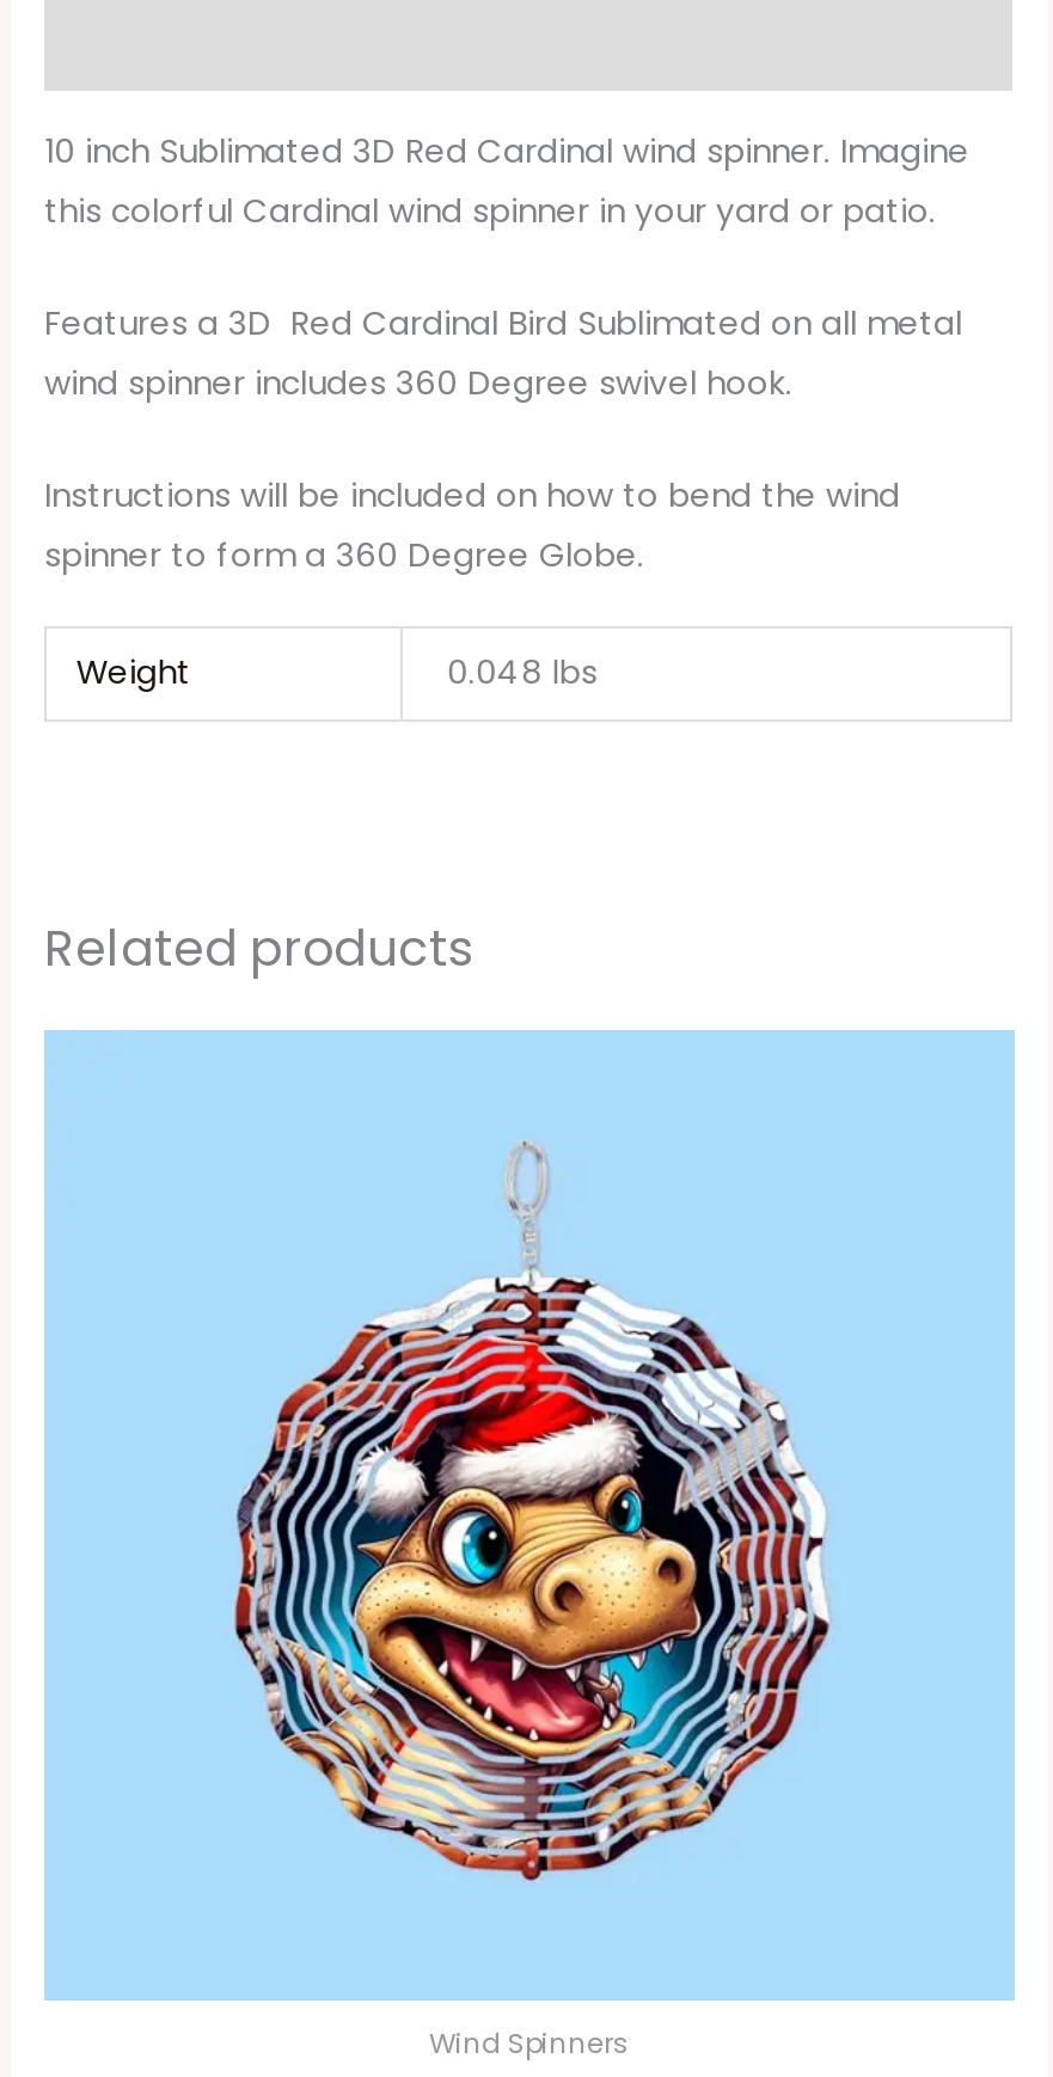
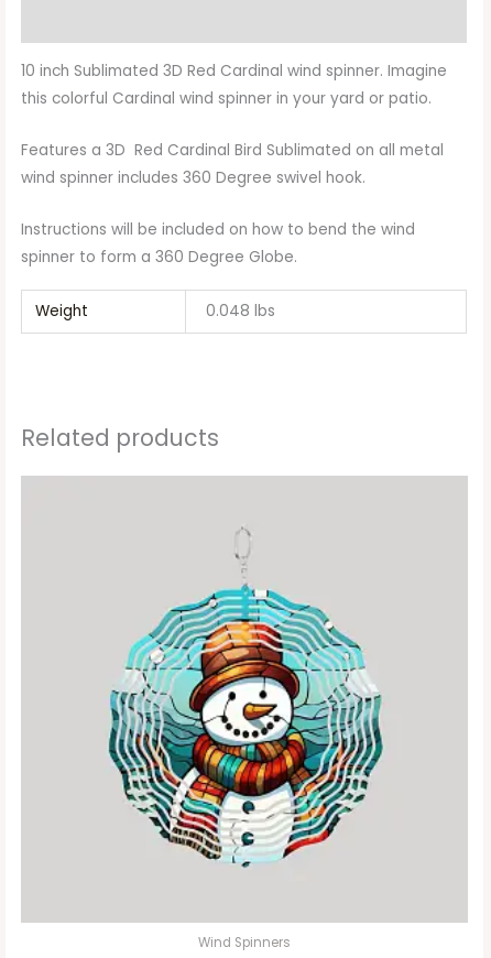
- [image]
+ [image]
